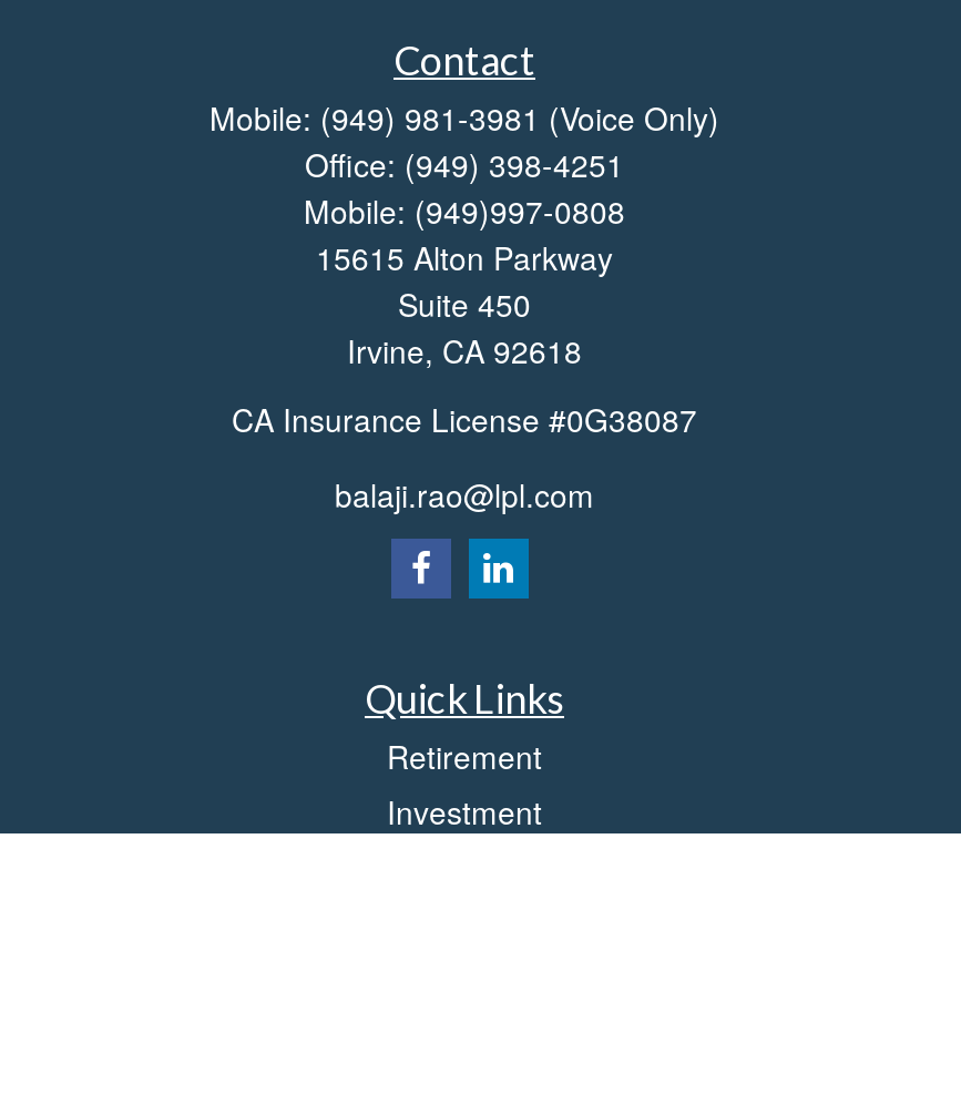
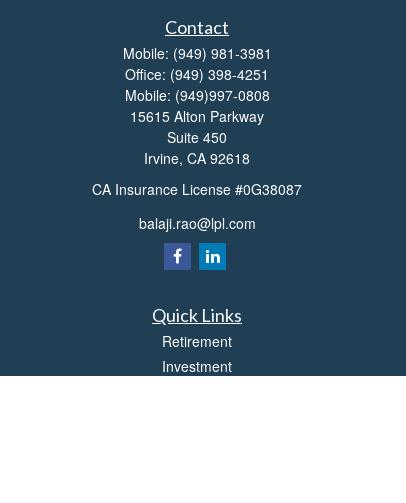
- Mobile: (949) 981-3981 (Voice Only)
+ Mobile: (949) 981-3981
